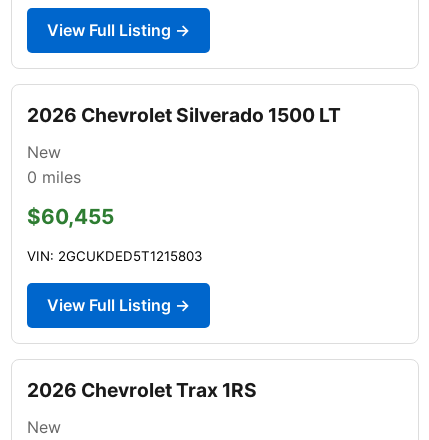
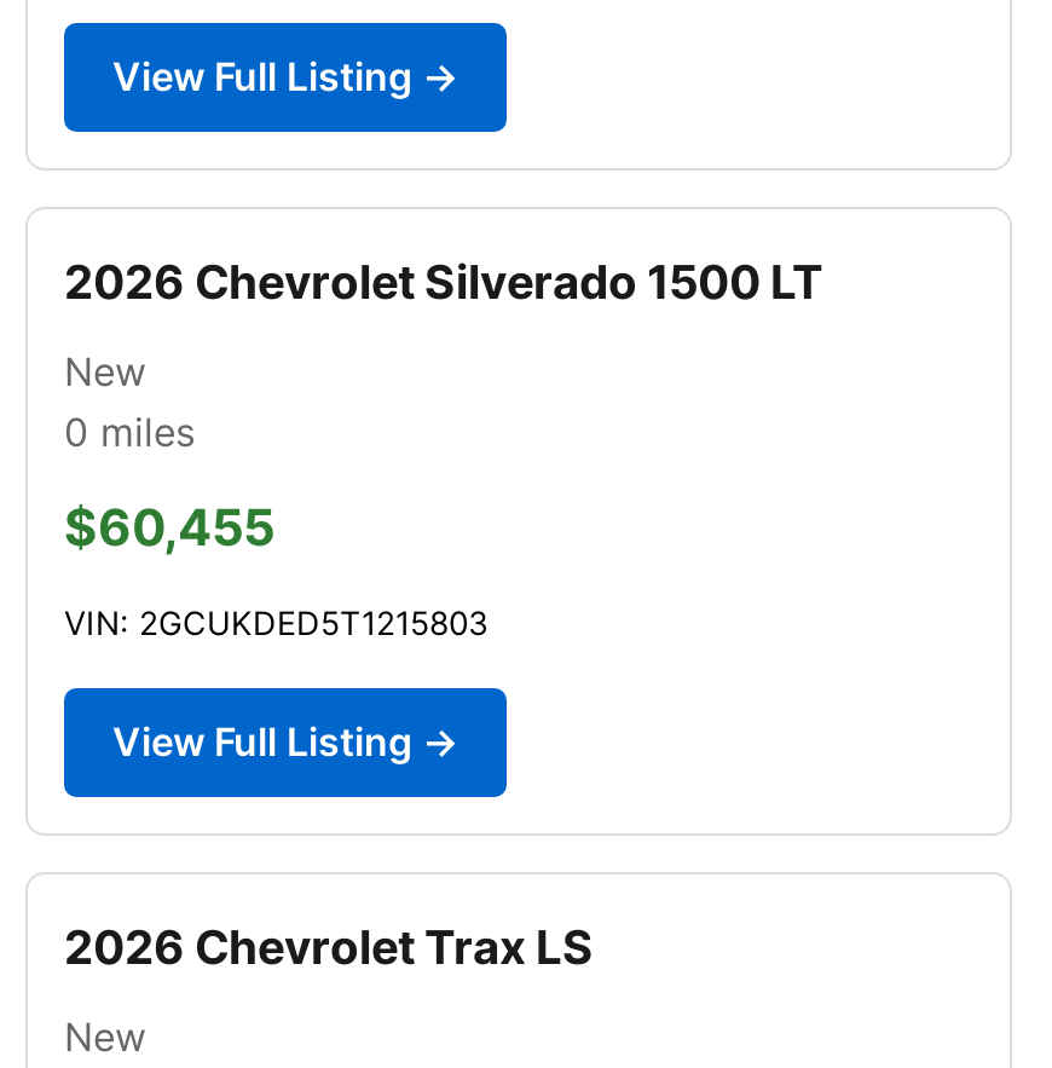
- 2026 Chevrolet Trax 1RS
+ 2026 Chevrolet Trax LS
